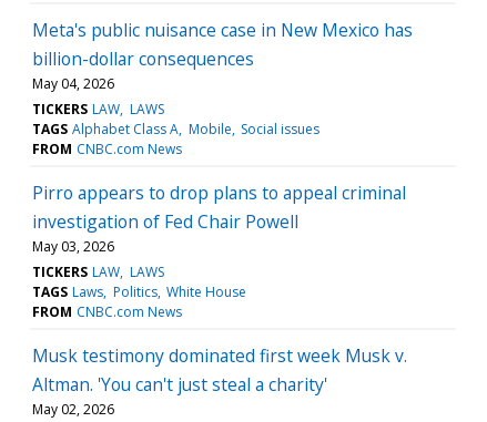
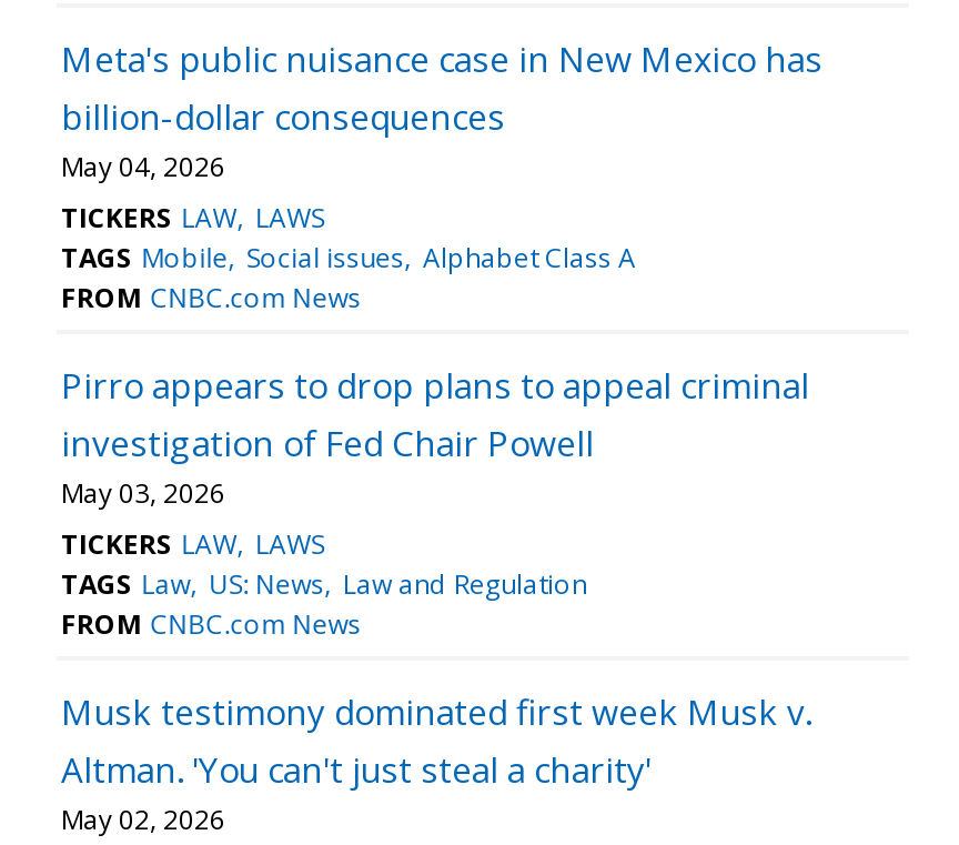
- TAGS Alphabet Class A Mobile Social issues
+ TAGS Mobile Social issues Alphabet Class A

- TAGS Laws Politics White House
+ TAGS Law US: News Law and Regulation
